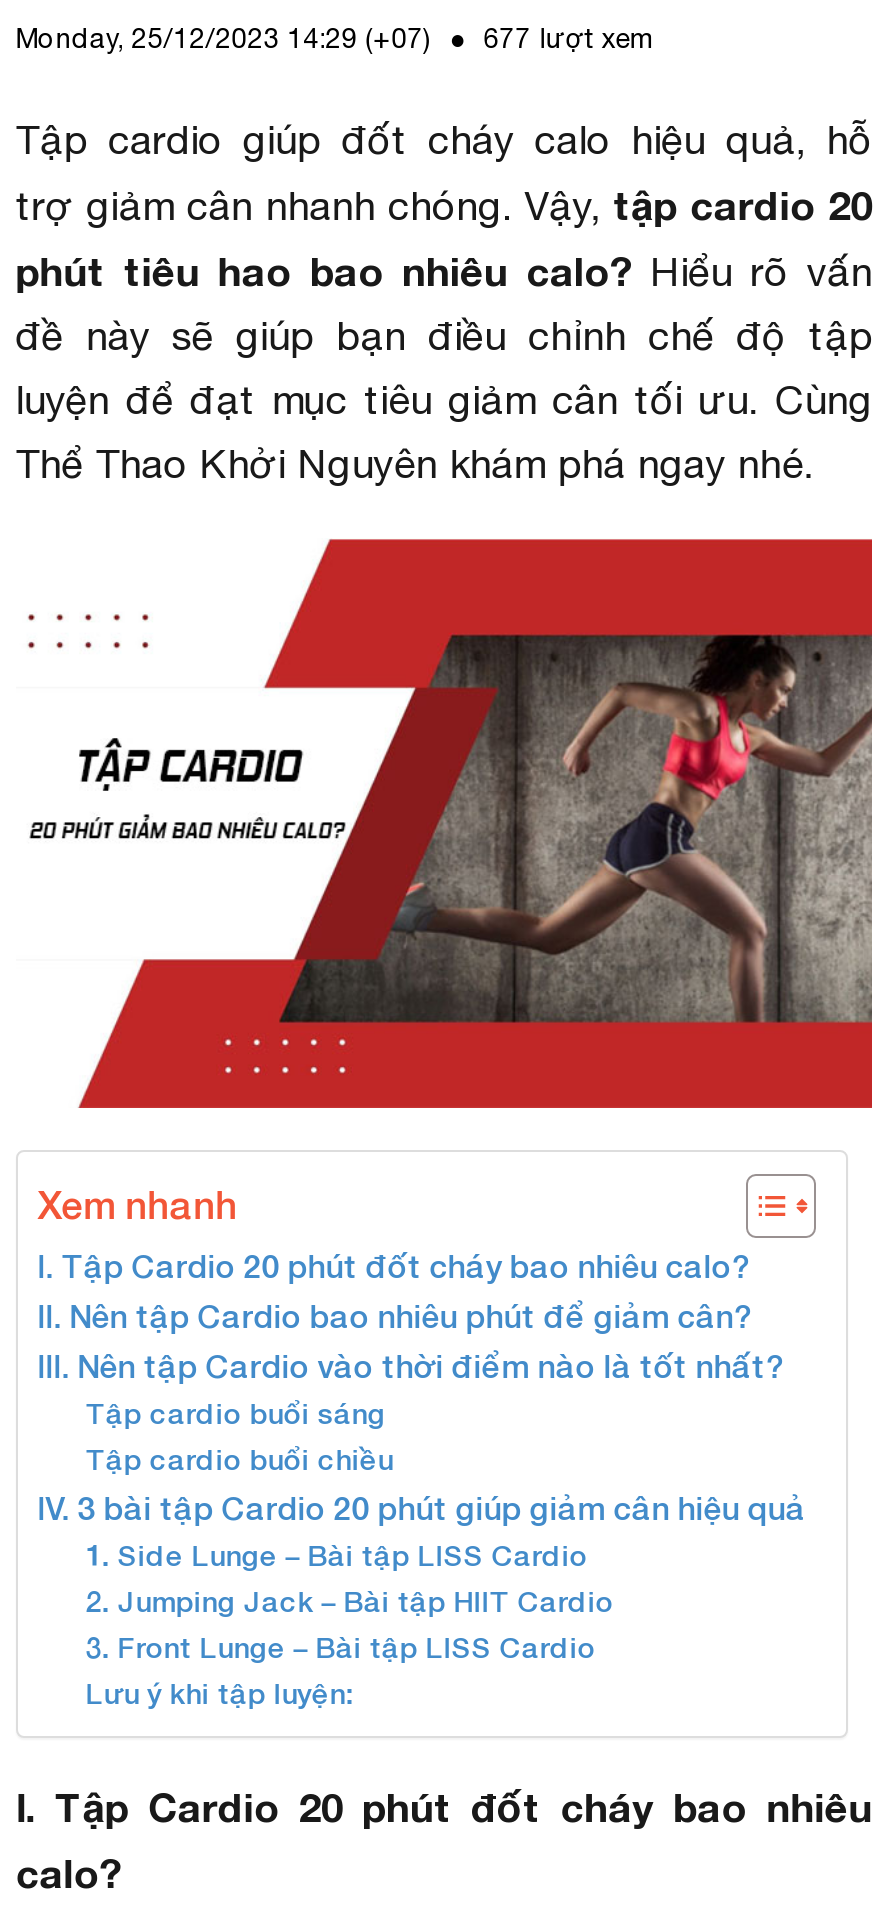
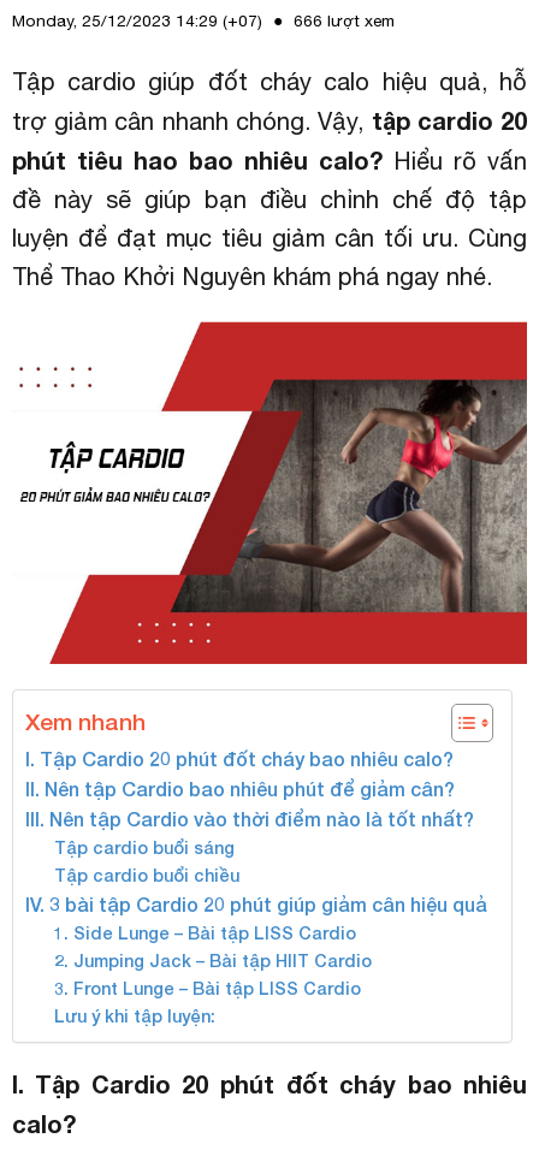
- Monday, 25/12/2023 14:29 (+07) 677 lượt xem
+ Monday, 25/12/2023 14:29 (+07) 666 lượt xem
